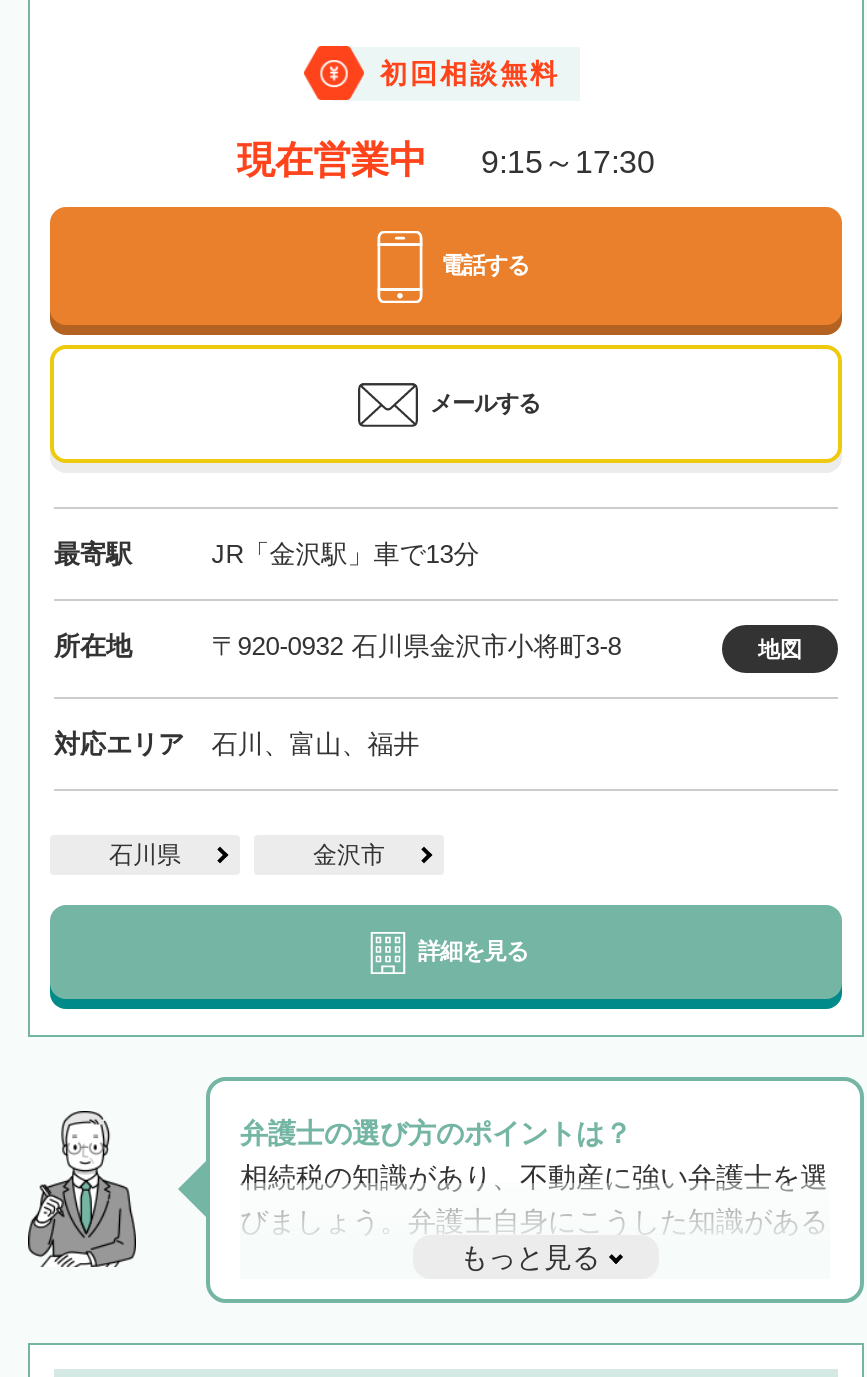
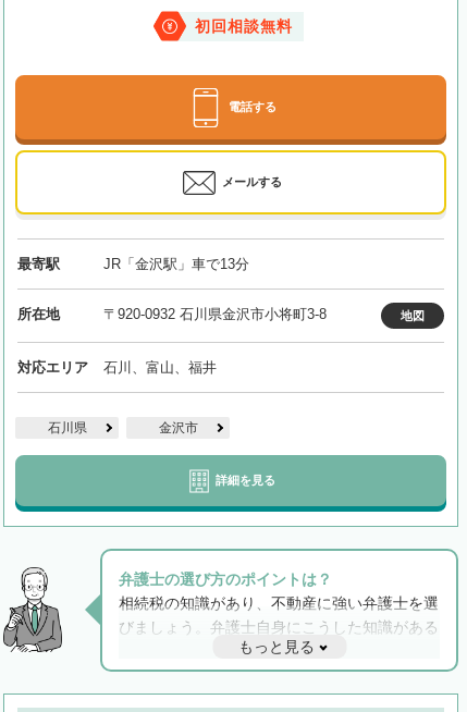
- 現在営業中
- 9:15～17:30
